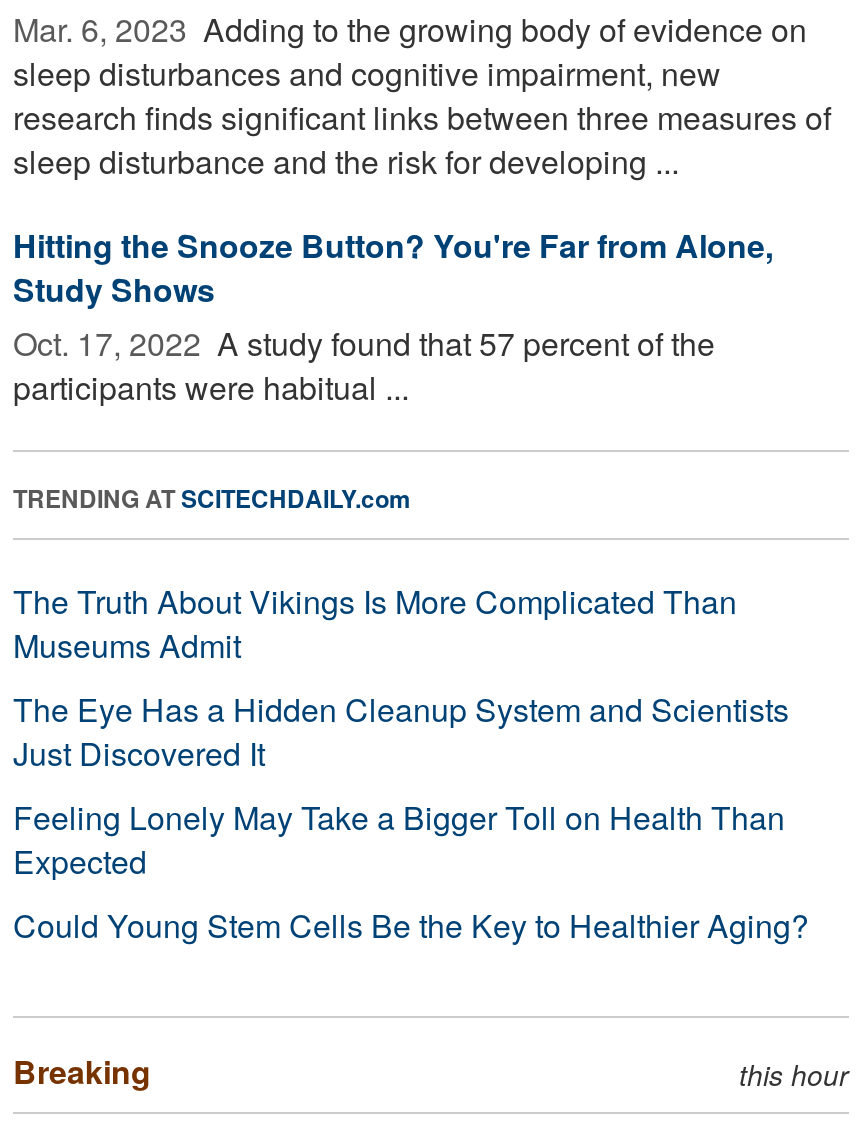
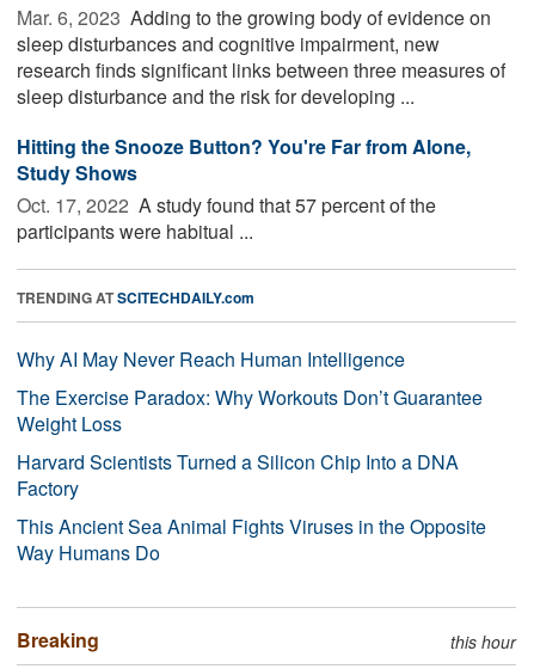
- The Truth About Vikings Is More Complicated Than
- Museums Admit
- The Eye Has a Hidden Cleanup System and Scientists
- Just Discovered It
- Feeling Lonely May Take a Bigger Toll on Health Than
- Expected
- Could Young Stem Cells Be the Key to Healthier Aging?
+ Why AI May Never Reach Human Intelligence
+ The Exercise Paradox: Why Workouts Don’t Guarantee
+ Weight Loss
+ Harvard Scientists Turned a Silicon Chip Into a DNA
+ Factory
+ This Ancient Sea Animal Fights Viruses in the Opposite
+ Way Humans Do
